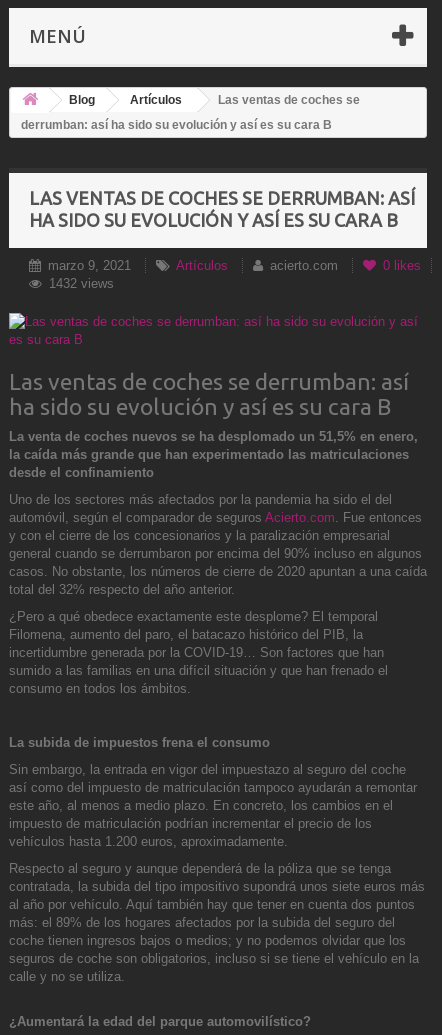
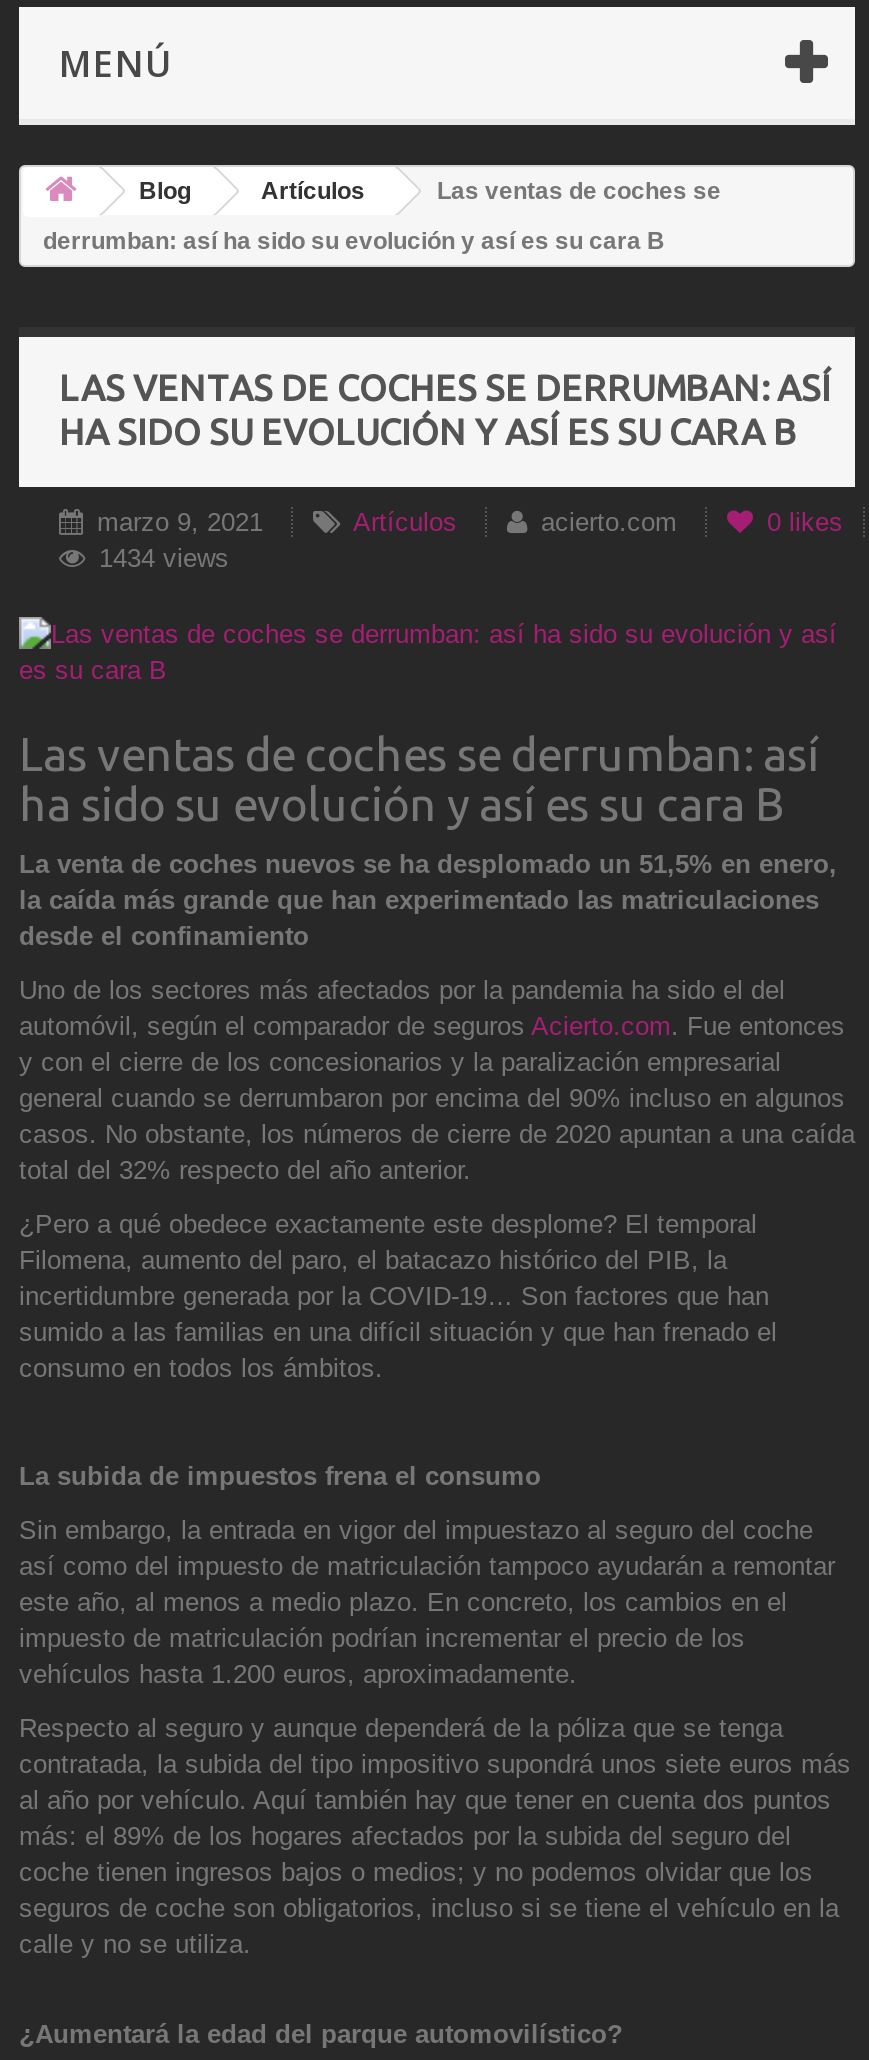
- 1432 views
+ 1434 views
